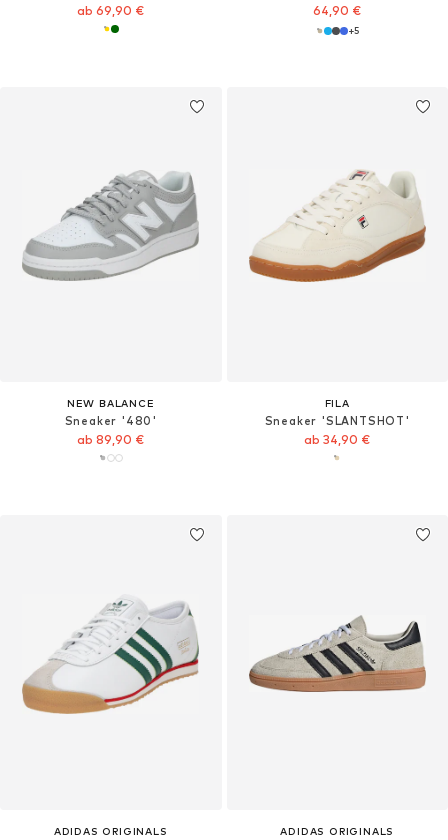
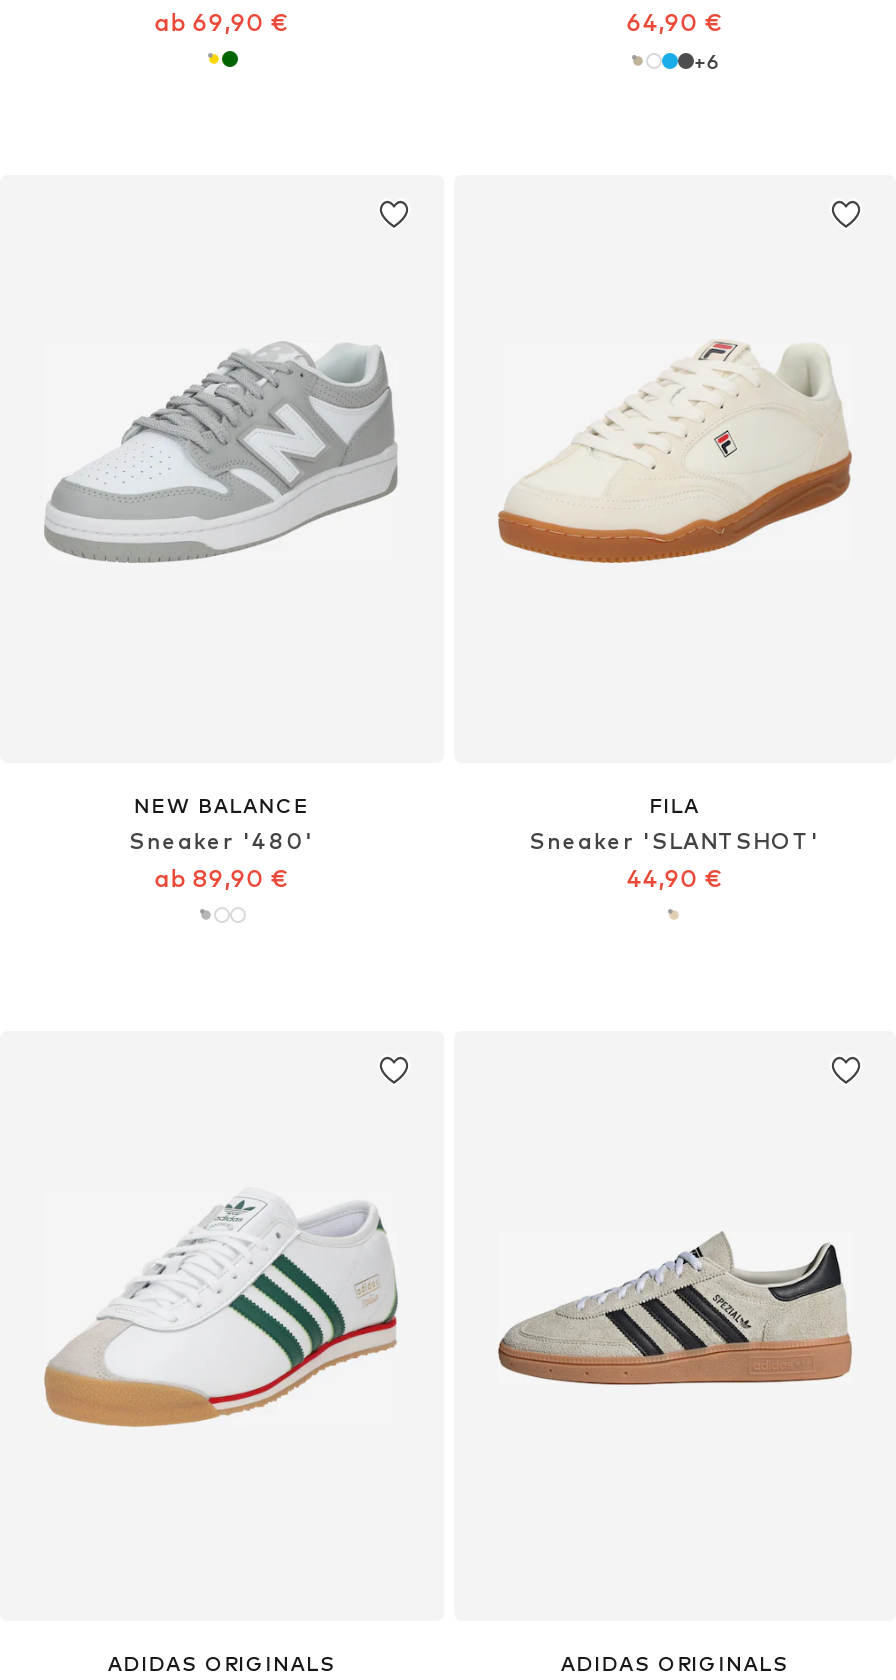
- +5
+ +6

- ab 34,90 €
+ 44,90 €
